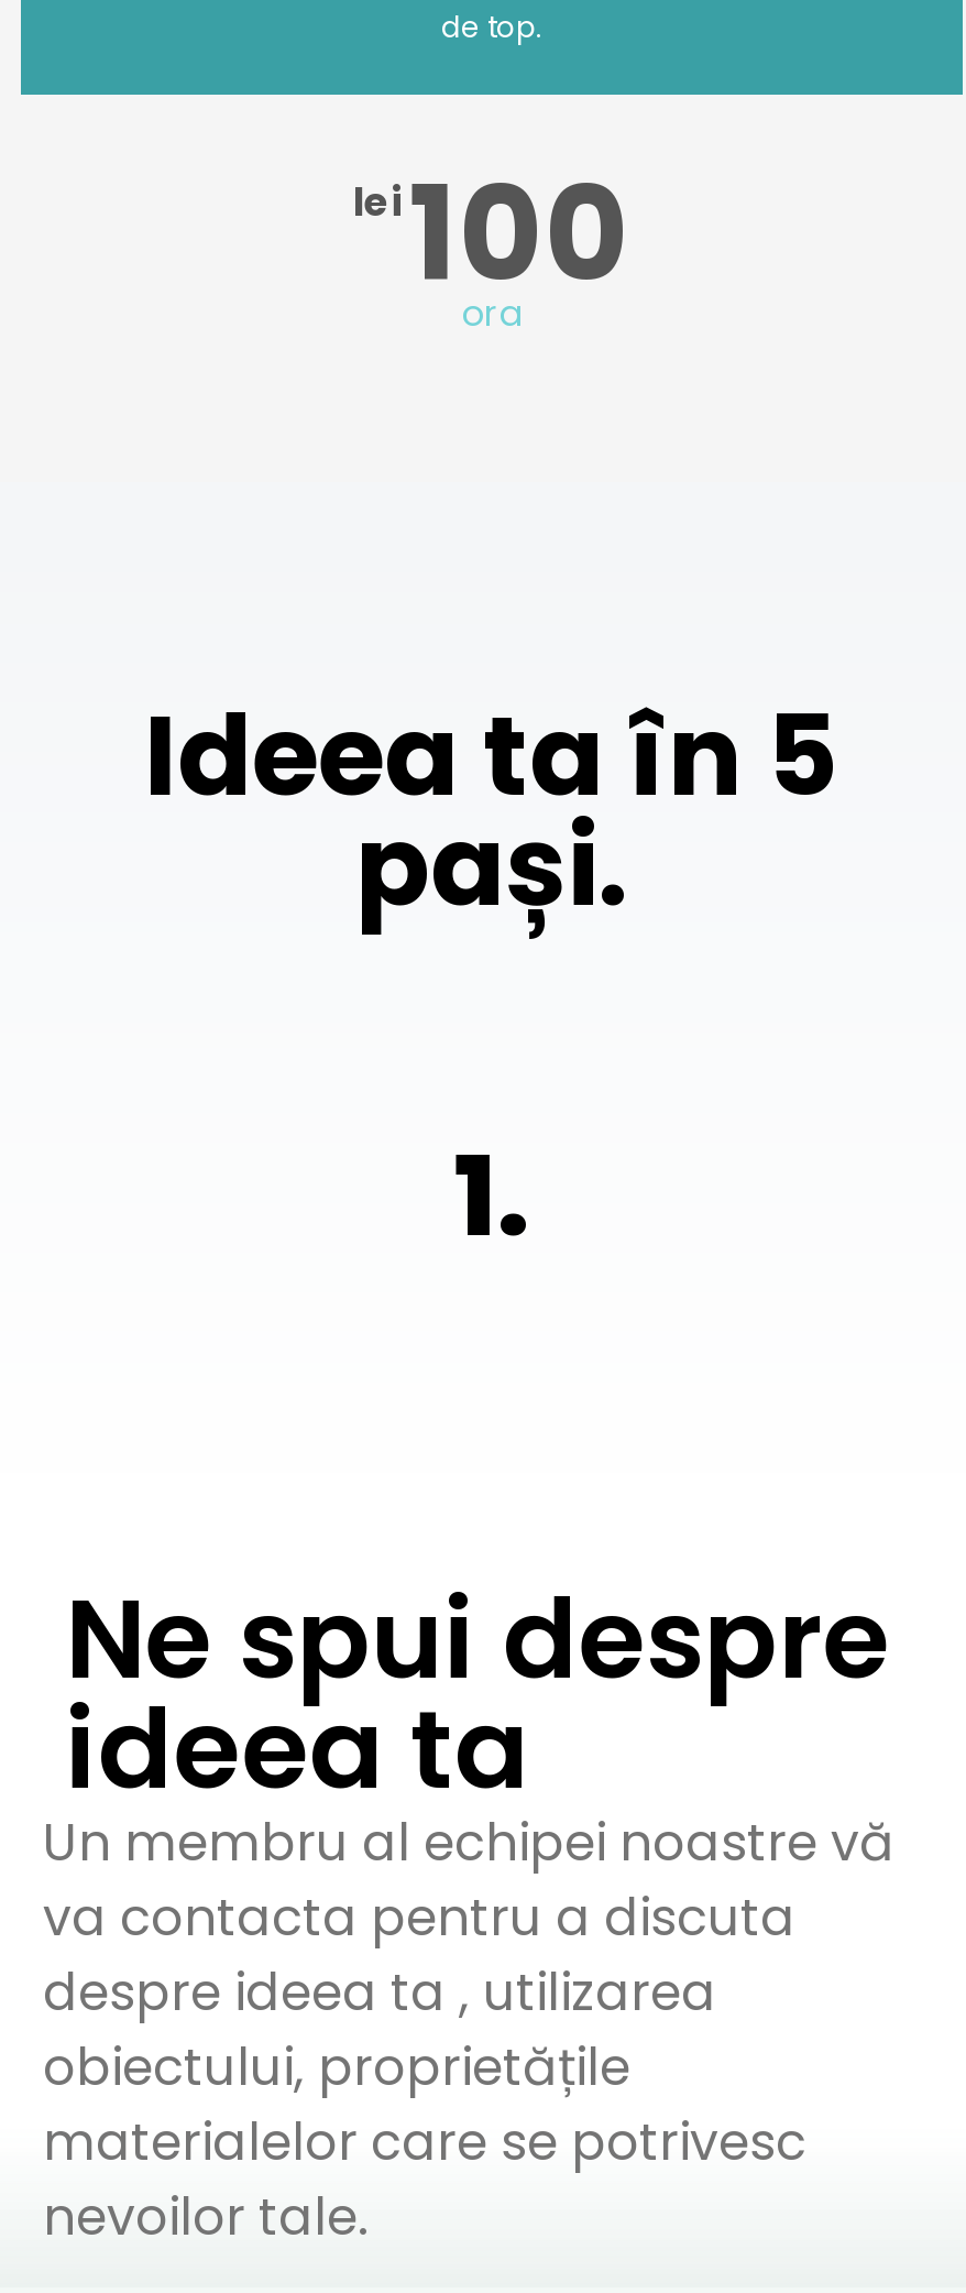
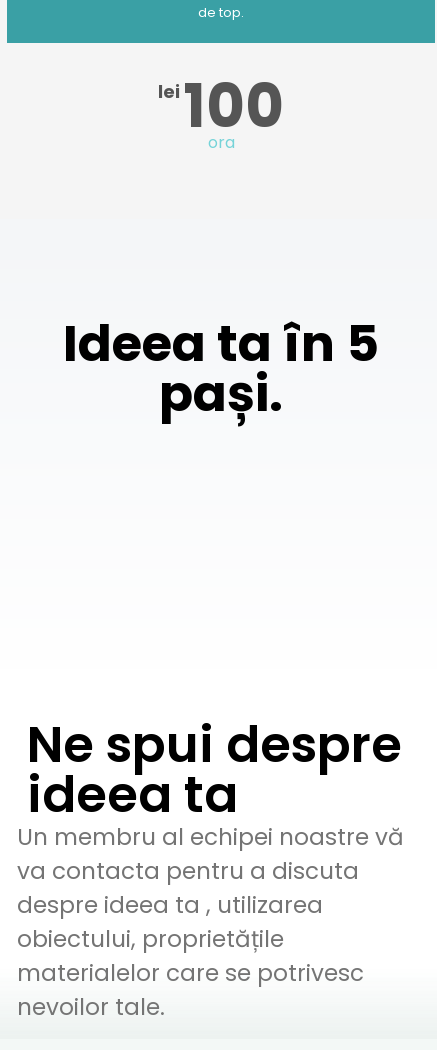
- 1.
